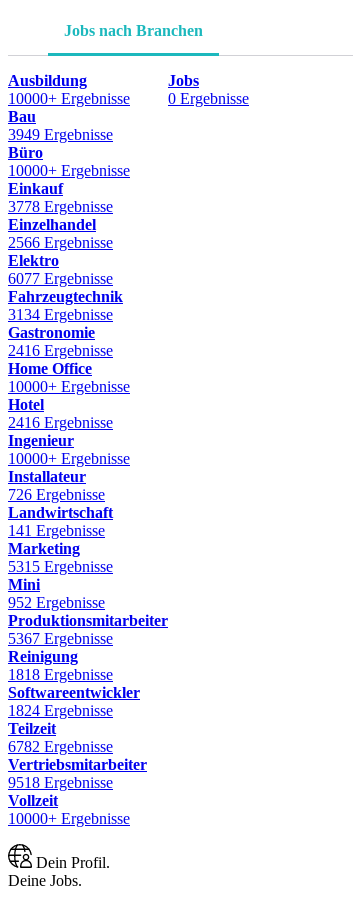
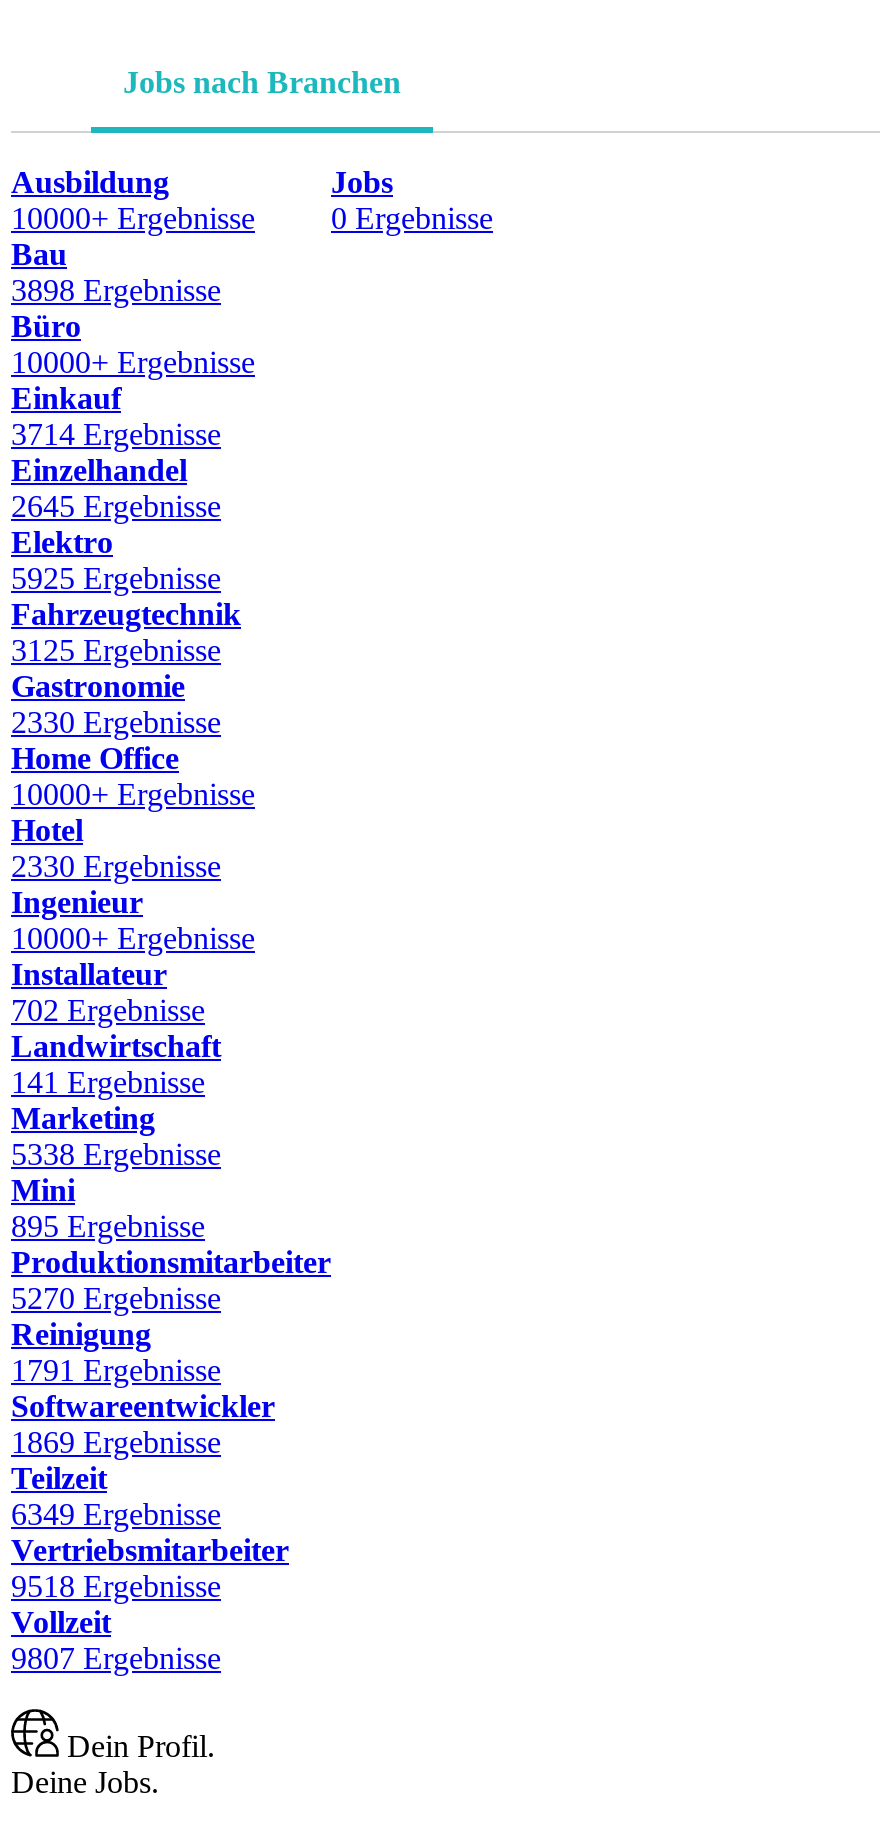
- 3949 Ergebnisse
+ 3898 Ergebnisse

- 3778 Ergebnisse
+ 3714 Ergebnisse

- 2566 Ergebnisse
+ 2645 Ergebnisse

- 6077 Ergebnisse
+ 5925 Ergebnisse

- 3134 Ergebnisse
+ 3125 Ergebnisse

- 2416 Ergebnisse
+ 2330 Ergebnisse

- 2416 Ergebnisse
+ 2330 Ergebnisse

- 726 Ergebnisse
+ 702 Ergebnisse

- 5315 Ergebnisse
+ 5338 Ergebnisse

- 952 Ergebnisse
+ 895 Ergebnisse

- 5367 Ergebnisse
+ 5270 Ergebnisse

- 1818 Ergebnisse
+ 1791 Ergebnisse

- 1824 Ergebnisse
+ 1869 Ergebnisse

- 6782 Ergebnisse
+ 6349 Ergebnisse

- 10000+ Ergebnisse
+ 9807 Ergebnisse
